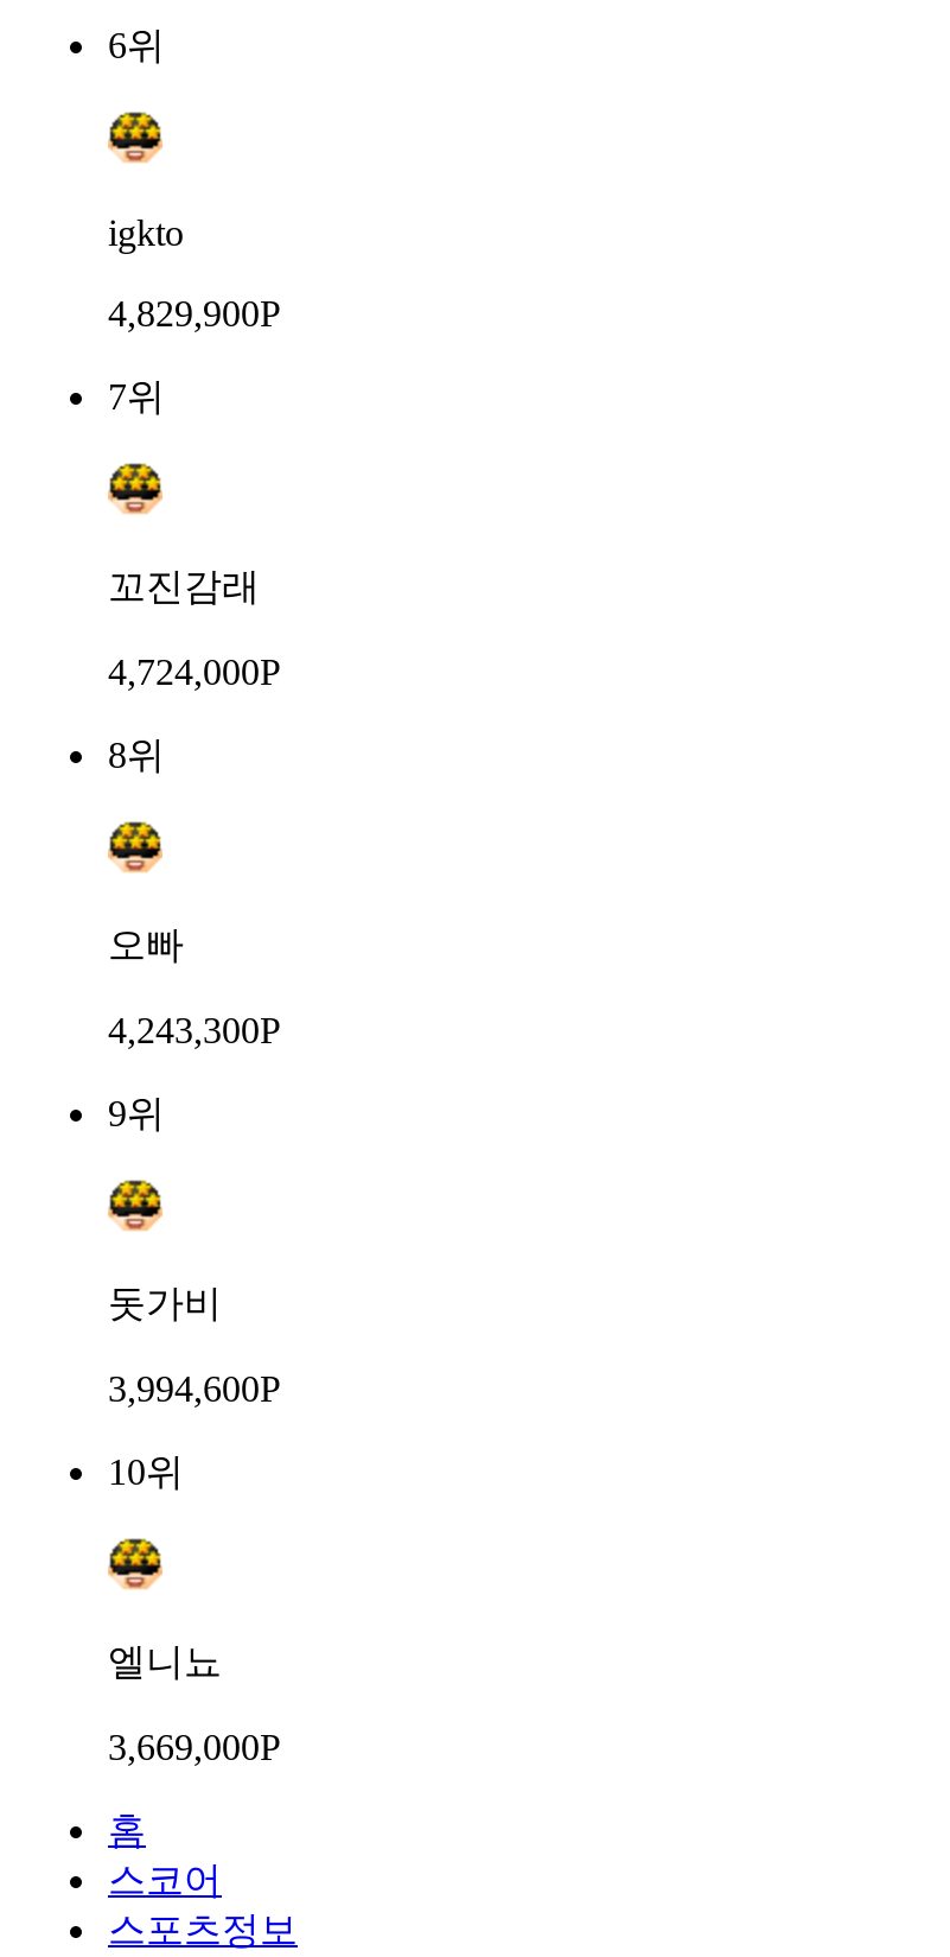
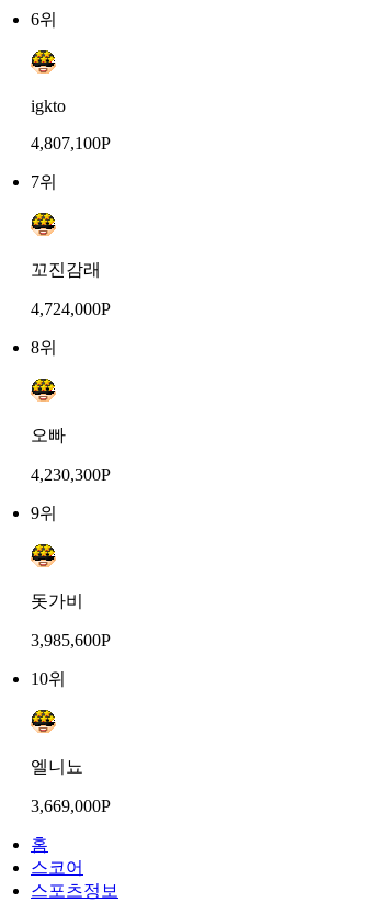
- 4,829,900P
+ 4,807,100P

- 4,243,300P
+ 4,230,300P

- 3,994,600P
+ 3,985,600P
